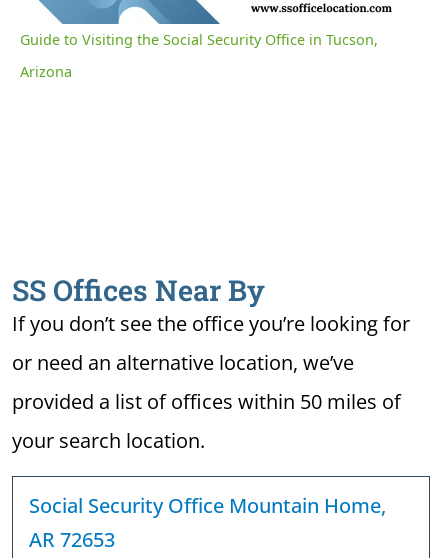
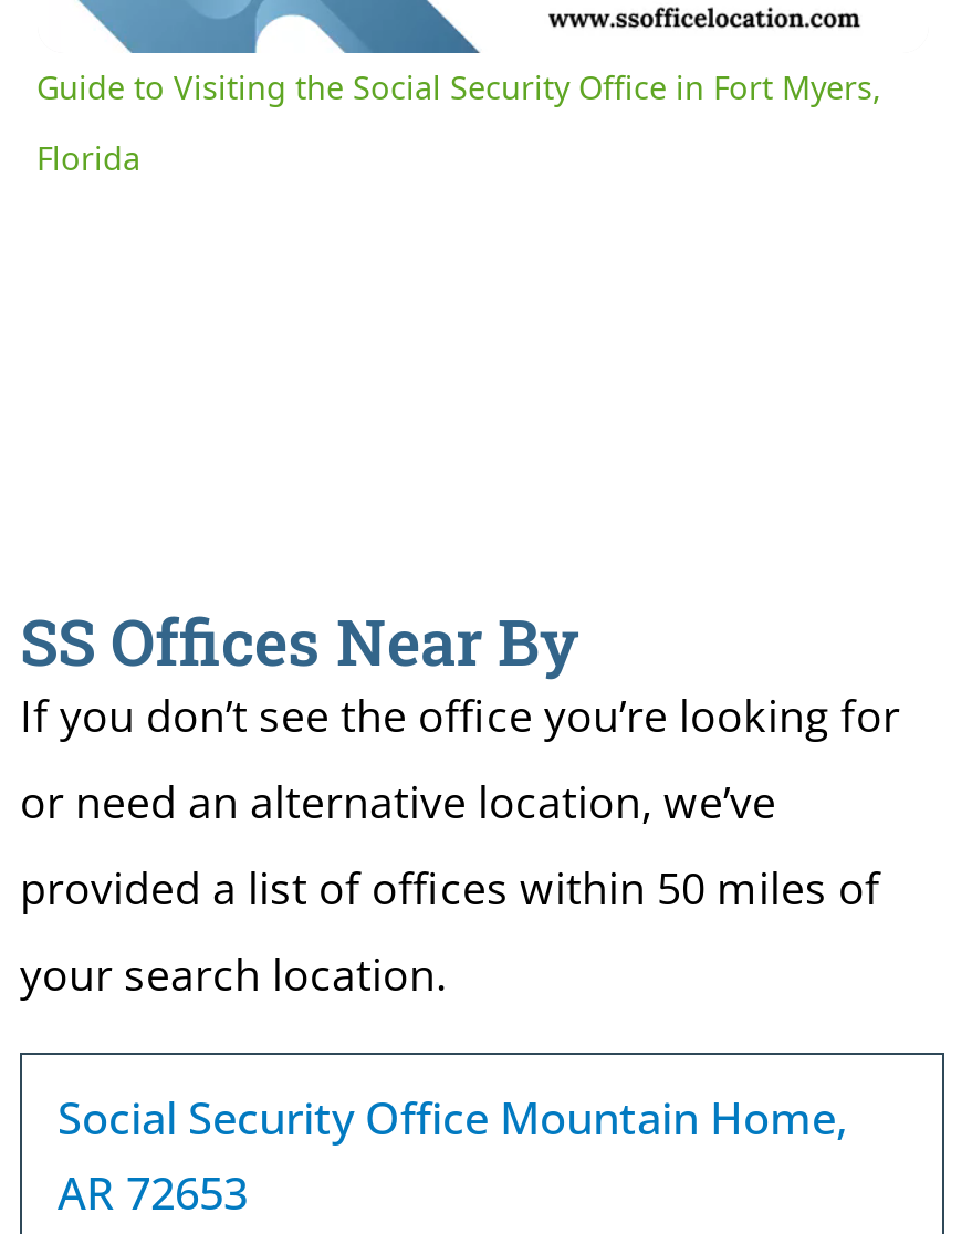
- Guide to Visiting the Social Security Office in Tucson,
+ Guide to Visiting the Social Security Office in Fort Myers,

- Arizona
+ Florida
